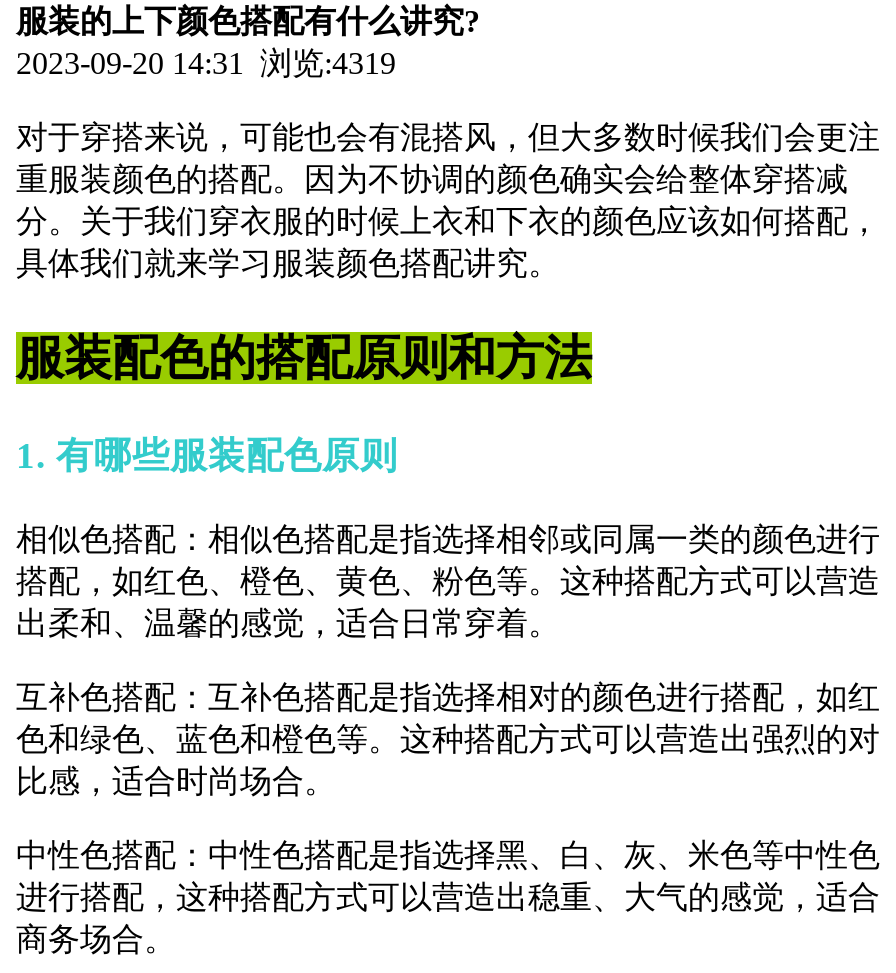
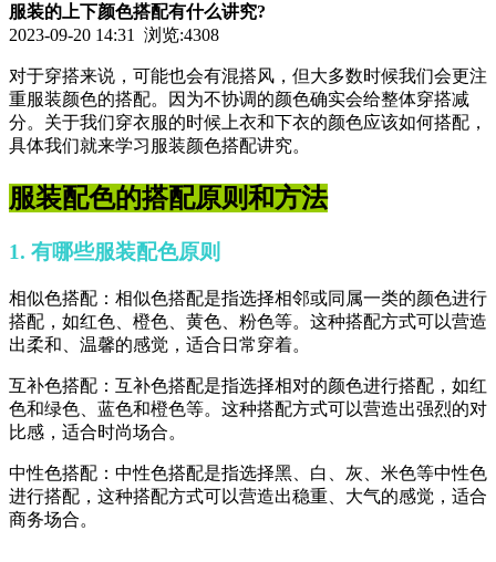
- 2023-09-20 14:31 浏览:4319
+ 2023-09-20 14:31 浏览:4308
